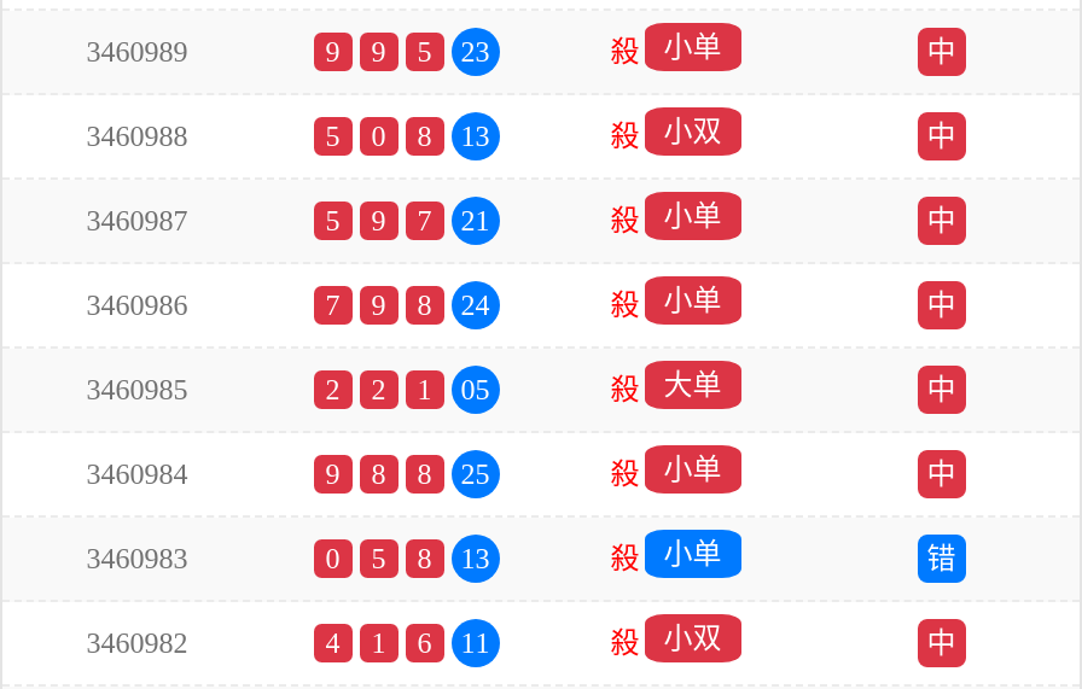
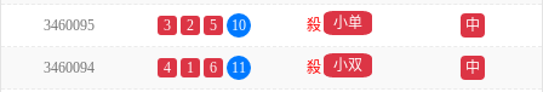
- 3460989
+ 3460095

- 9
+ 3

- 9
+ 2

- 23
+ 10

- 3460988
- 5
- 0
- 8
- 13
- 殺
- 小双
- 中
- 3460987
- 5
- 9
- 7
- 21
- 殺
- 小单
- 中
- 3460986
- 7
- 9
- 8
- 24
- 殺
- 小单
- 中
- 3460985
- 2
- 2
- 1
- 05
- 殺
- 大单
- 中
- 3460984
- 9
- 8
- 8
- 25
- 殺
- 小单
- 中
- 3460983
- 0
- 5
- 8
- 13
- 殺
- 小单
- 错
- 3460982
+ 3460094
